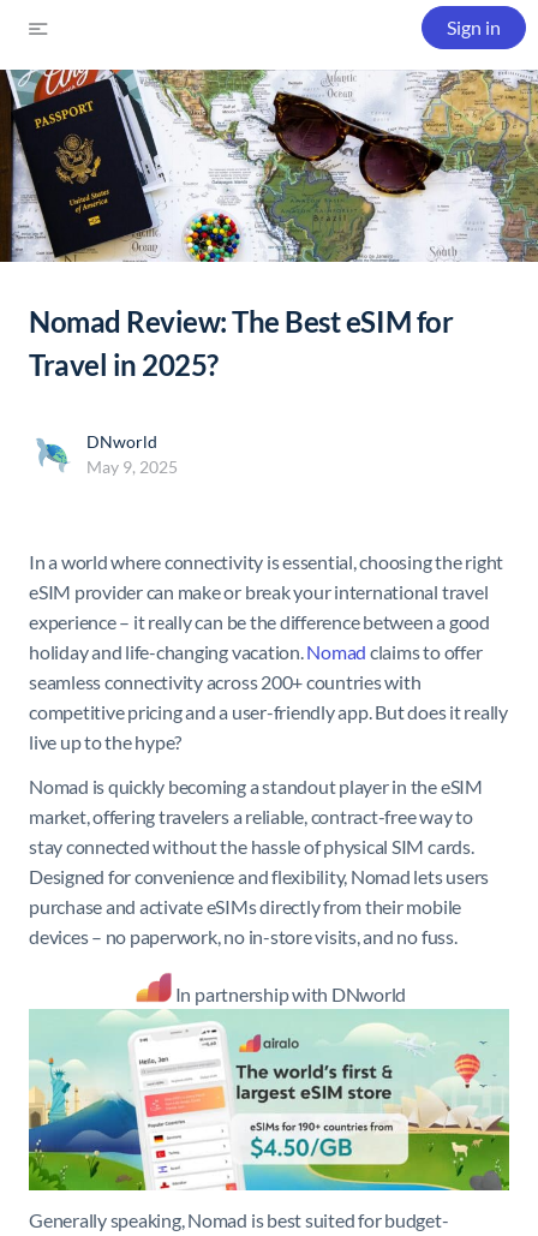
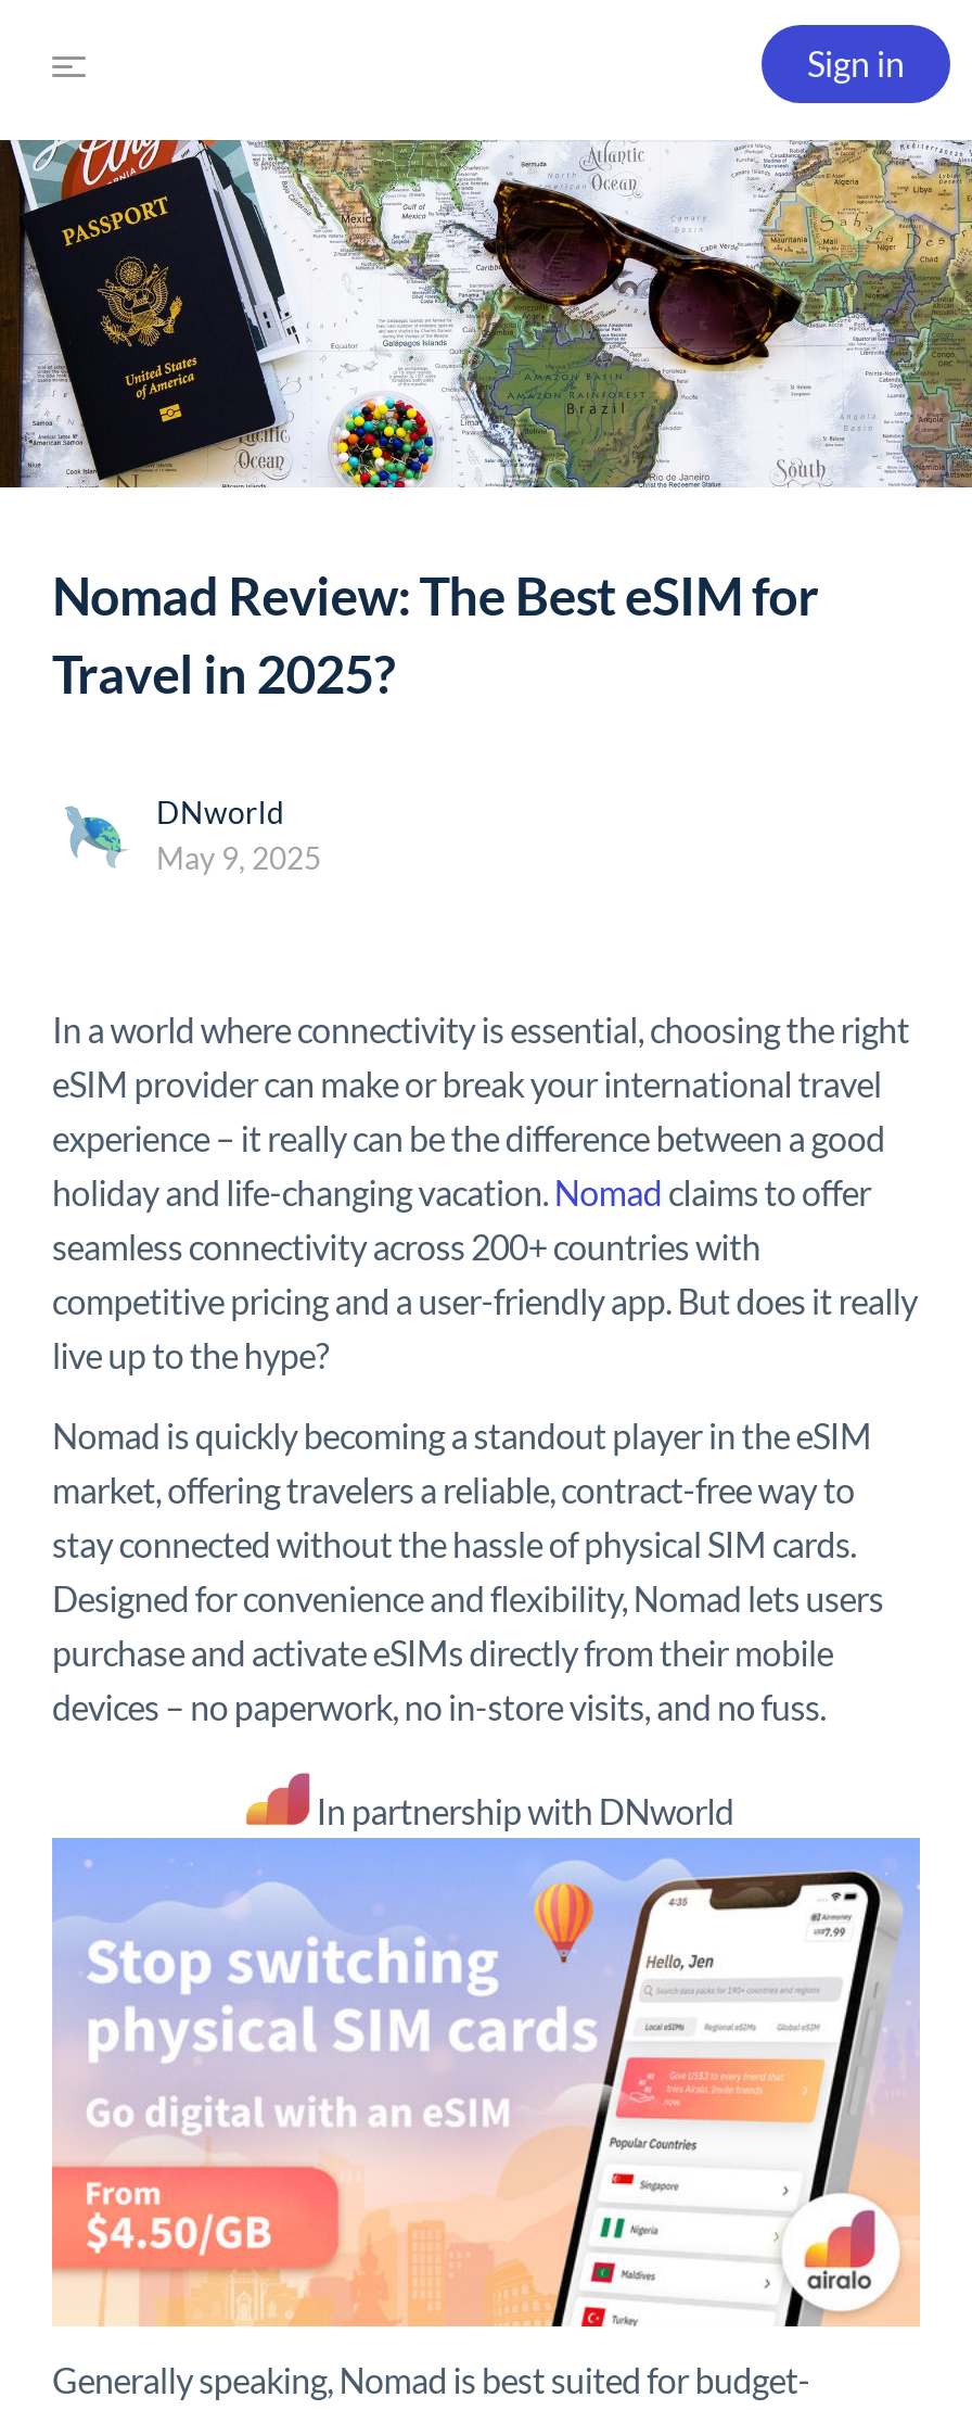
- [image]
+ [image]
